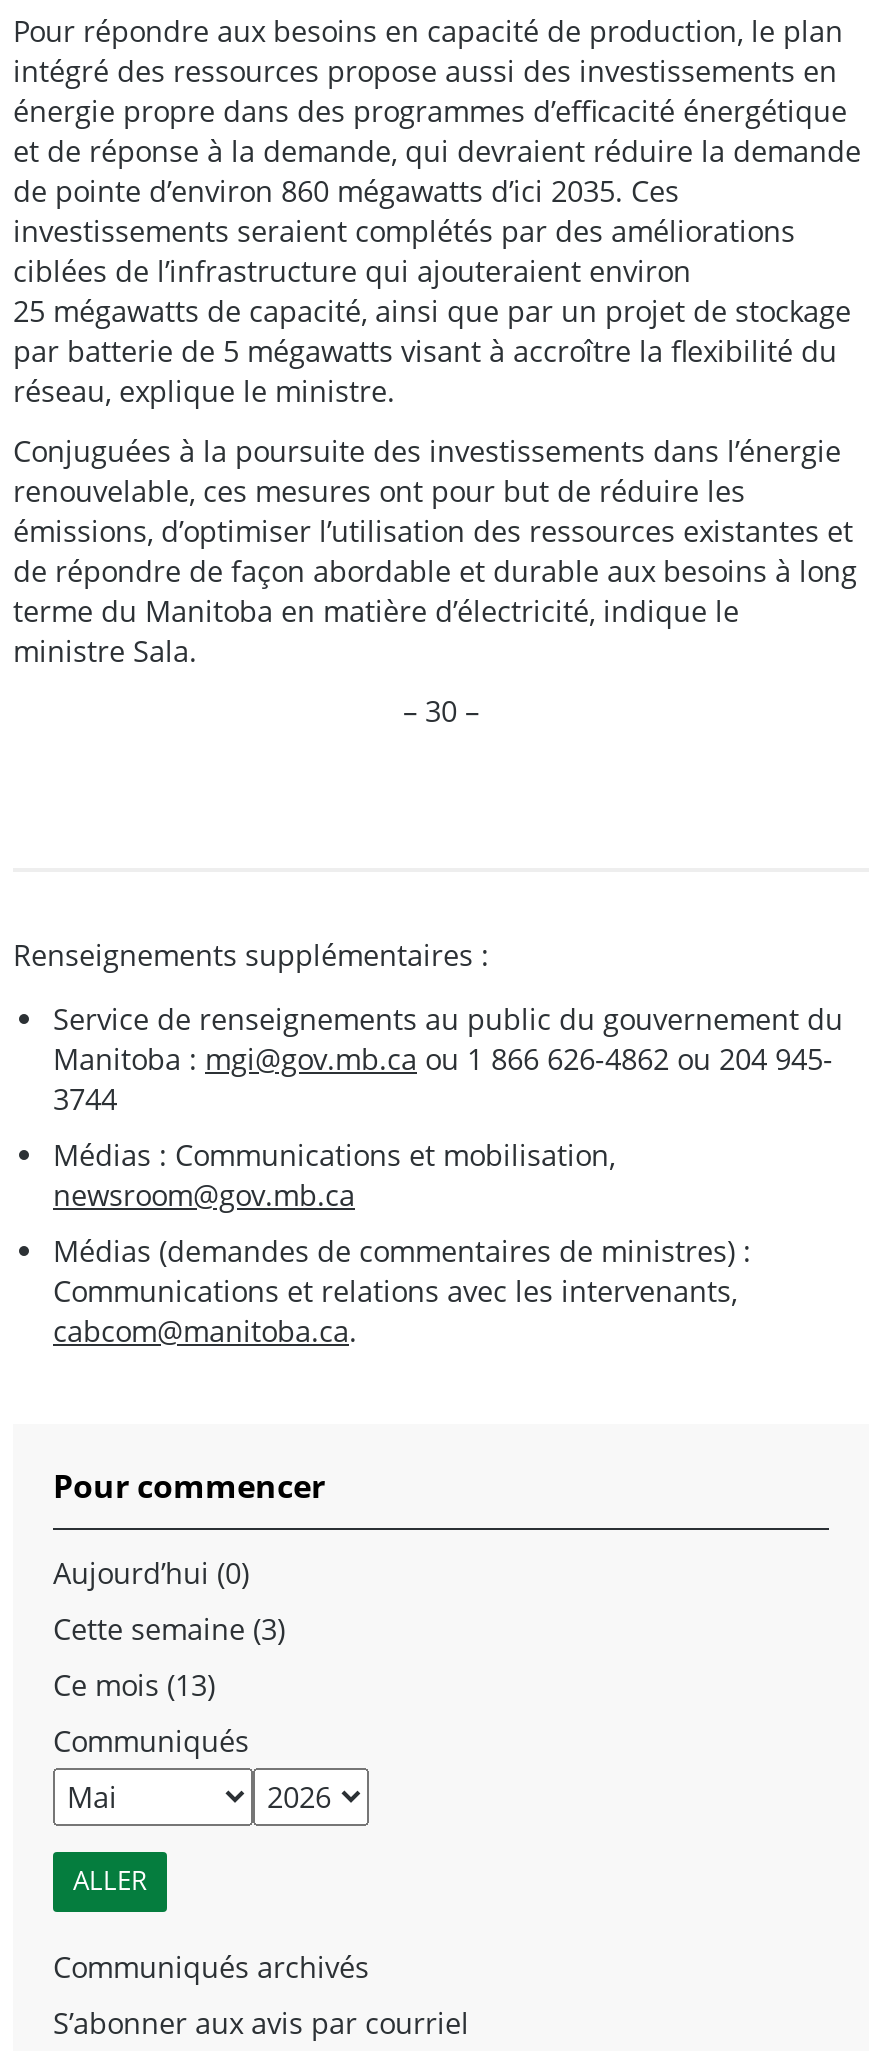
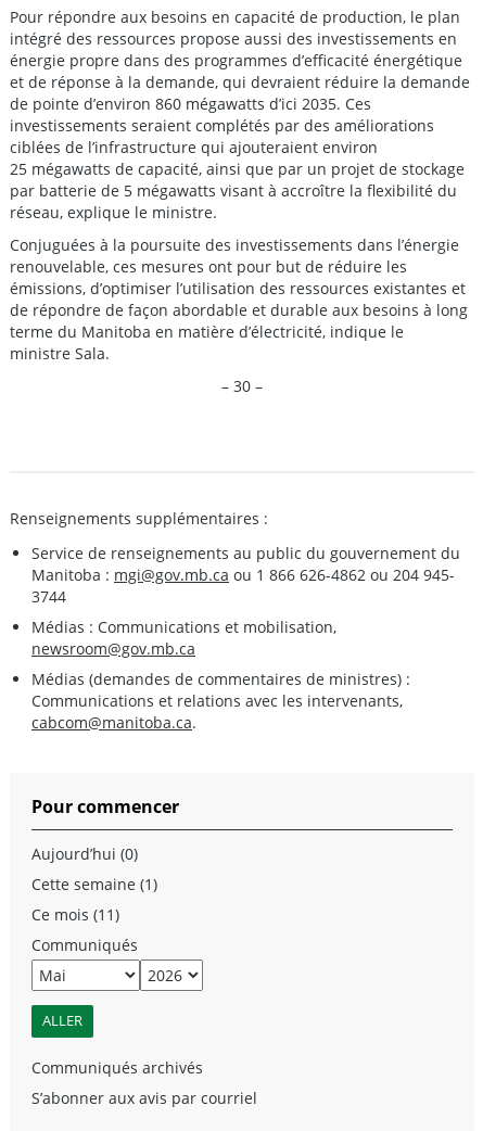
- Cette semaine (3)
+ Cette semaine (1)

- Ce mois (13)
+ Ce mois (11)
